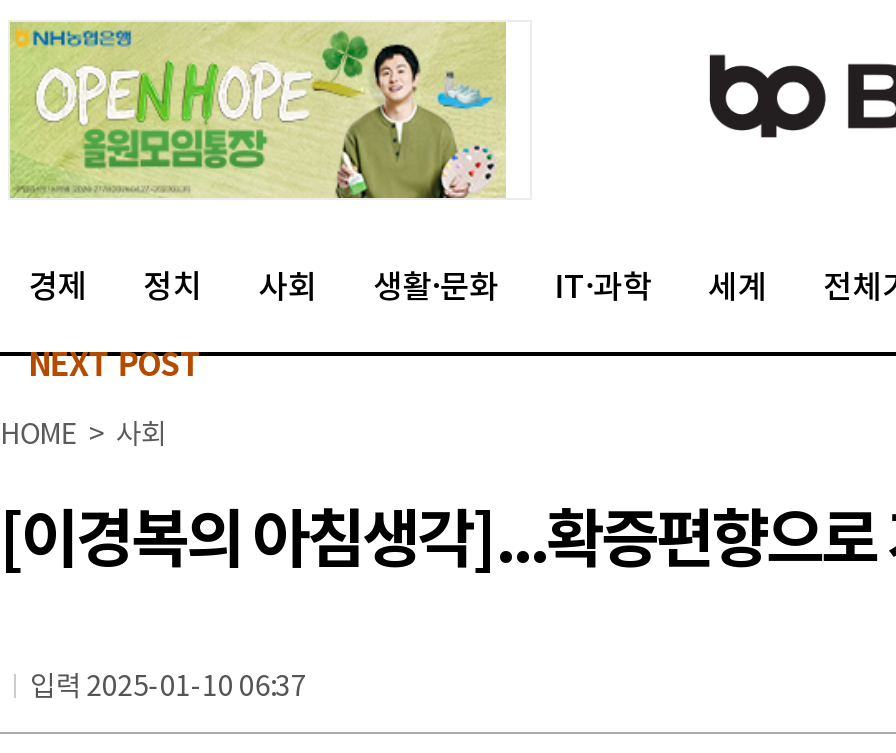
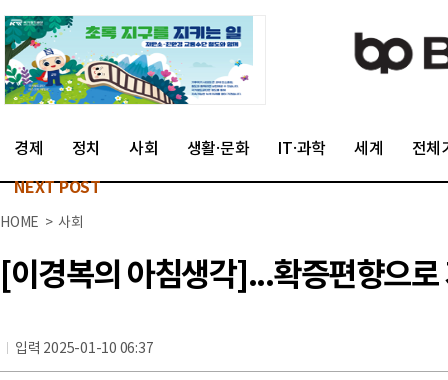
- [image]
+ [image]
